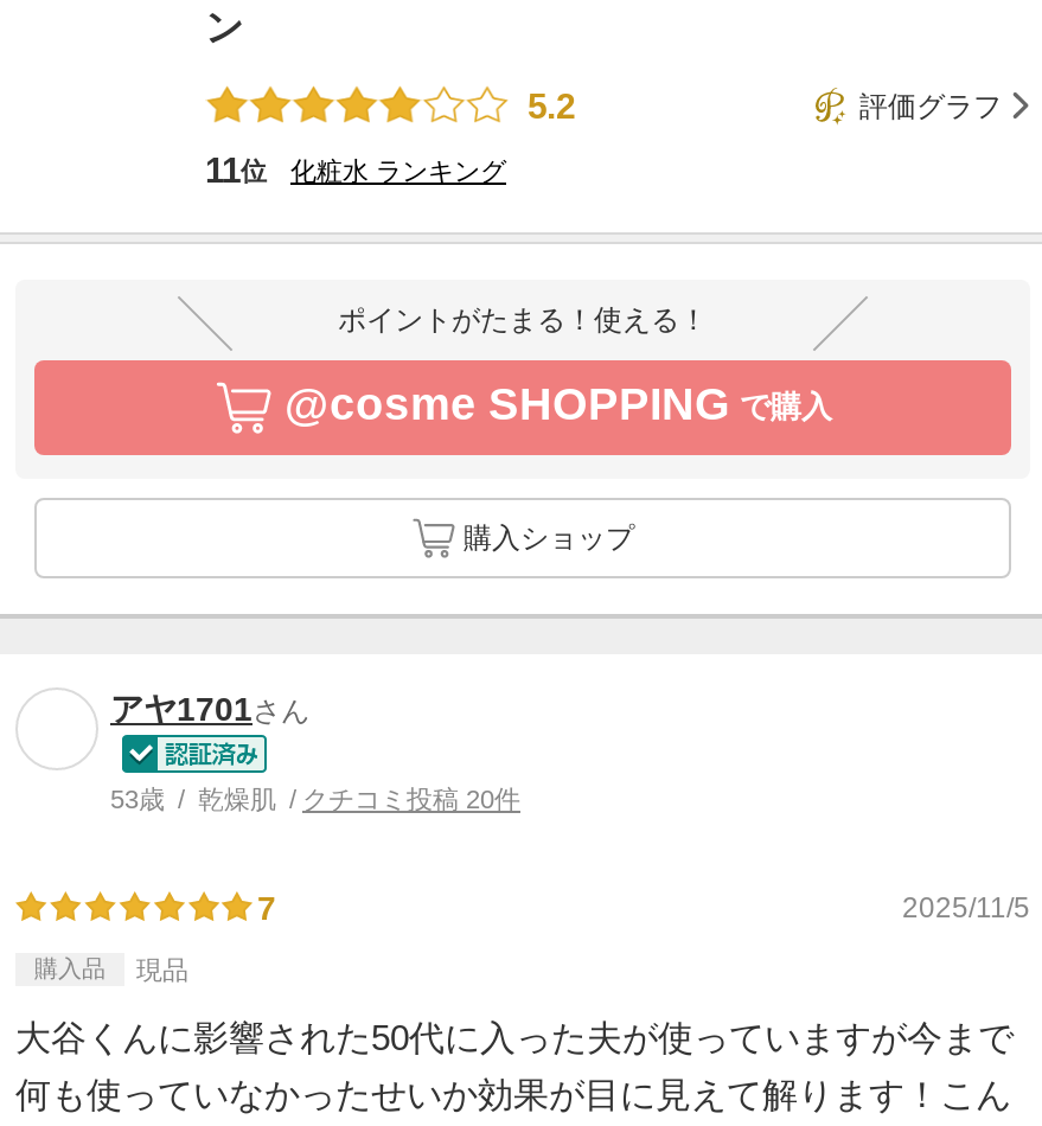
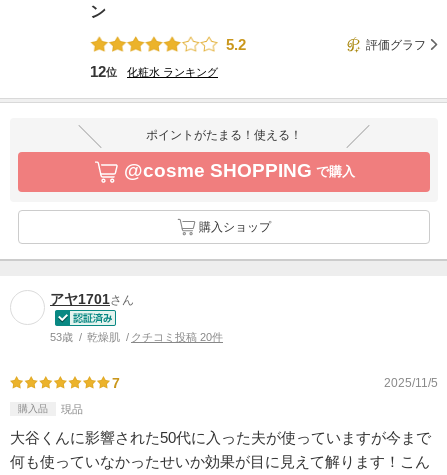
- 11位 化粧水ランキング
+ 12位 化粧水ランキング
